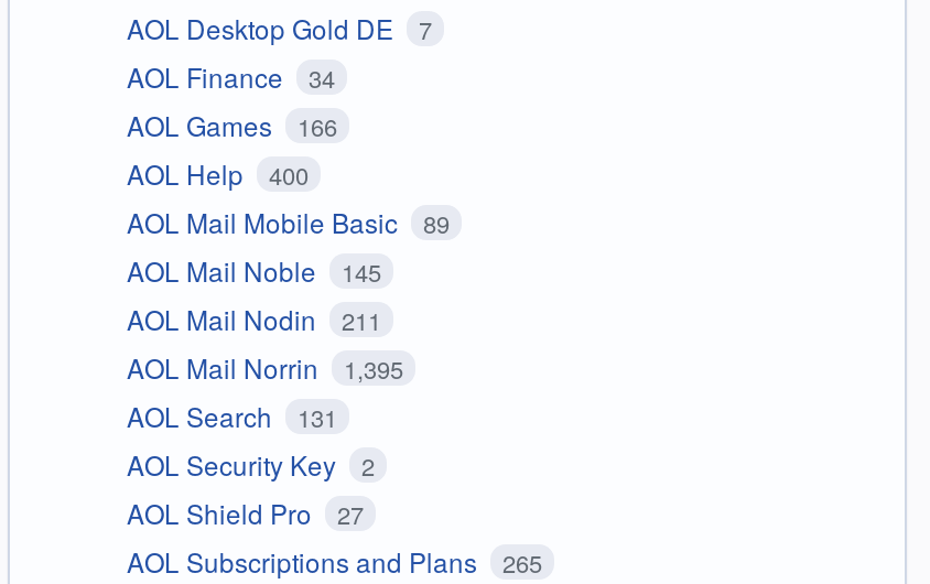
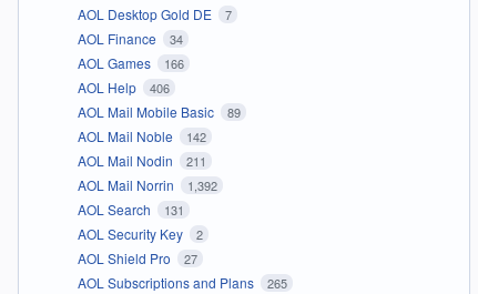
- AOL Help 400
+ AOL Help 406

- AOL Mail Noble 145
+ AOL Mail Noble 142

- AOL Mail Norrin 1,395
+ AOL Mail Norrin 1,392
